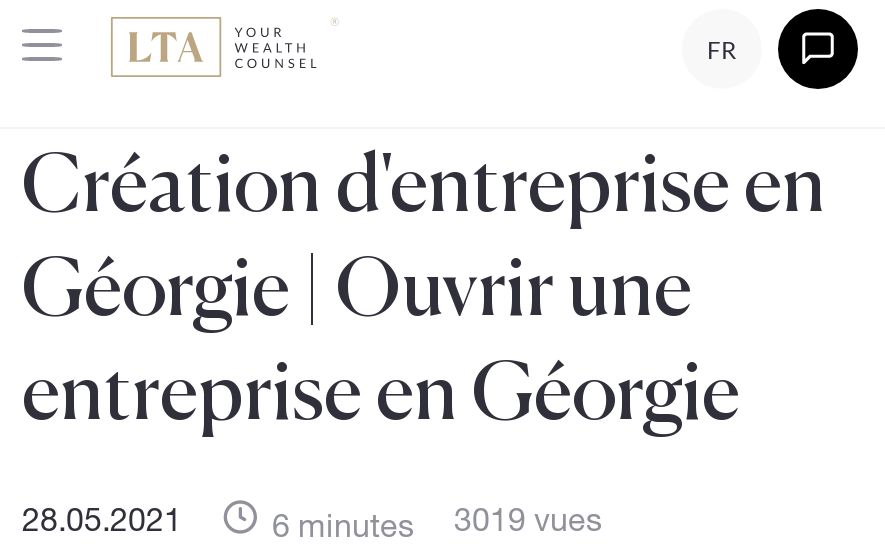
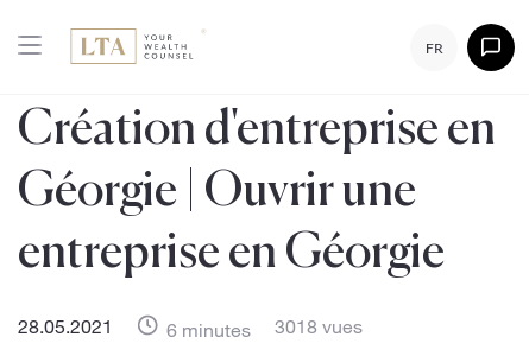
- 6 minutes 3019 vues
+ 6 minutes 3018 vues
